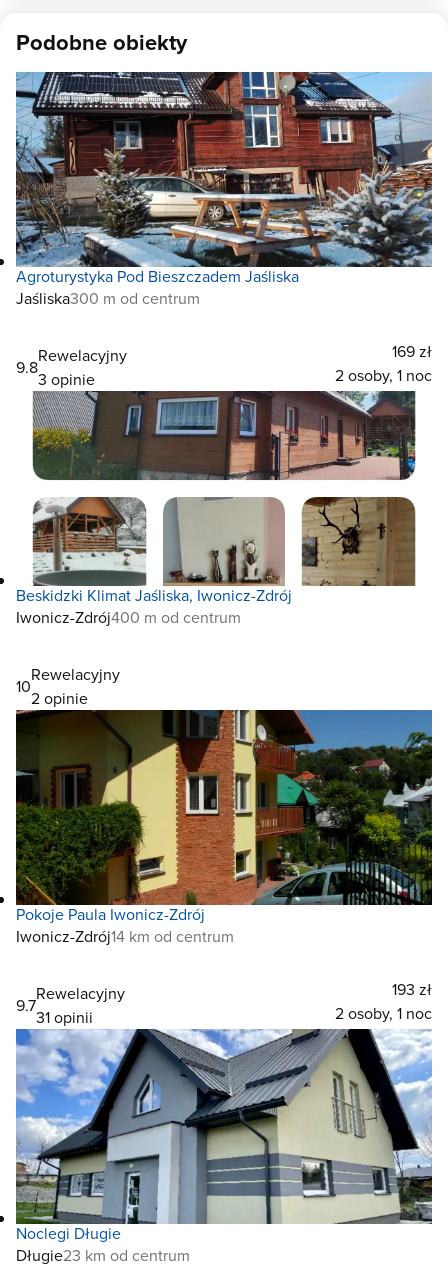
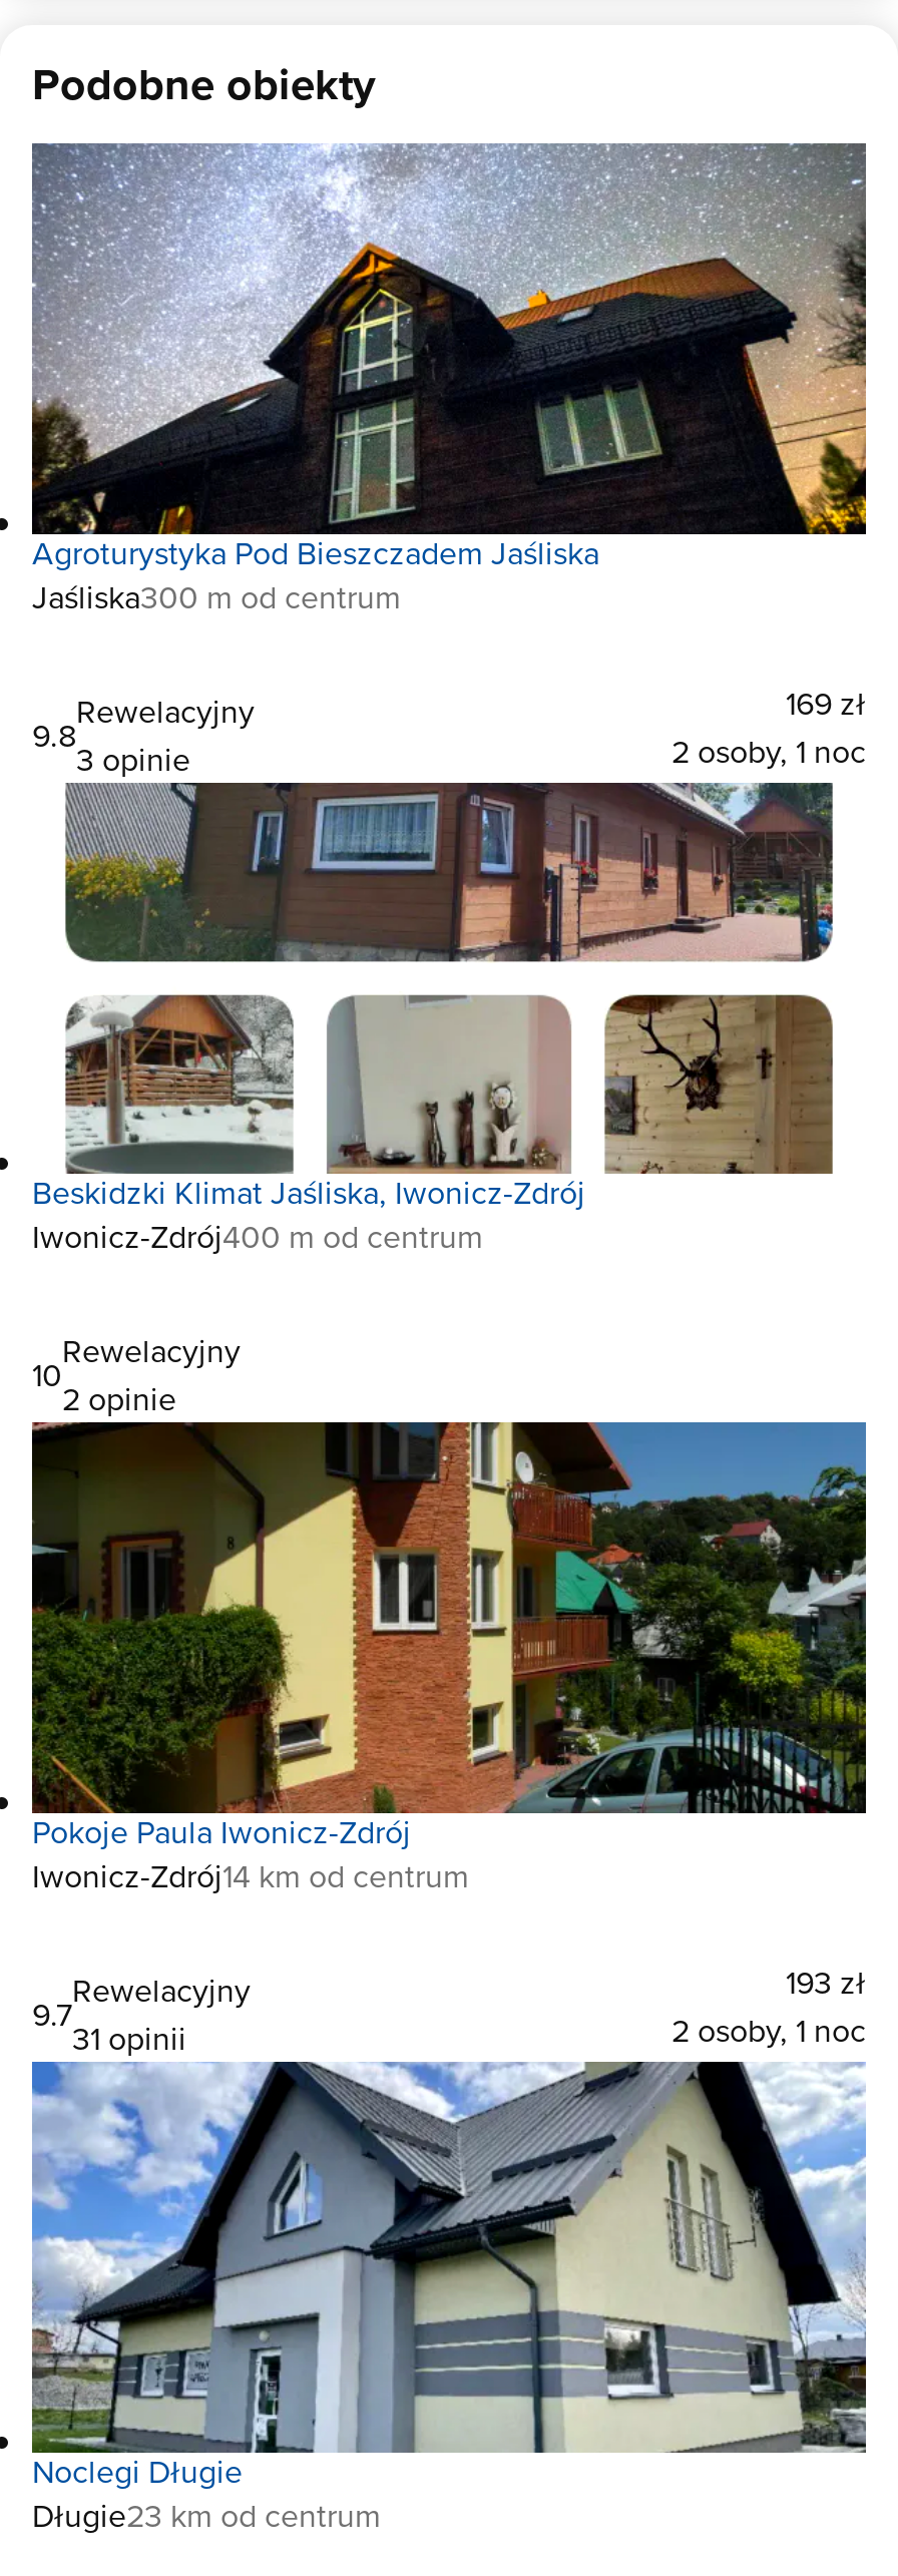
- [image]
+ [image]
